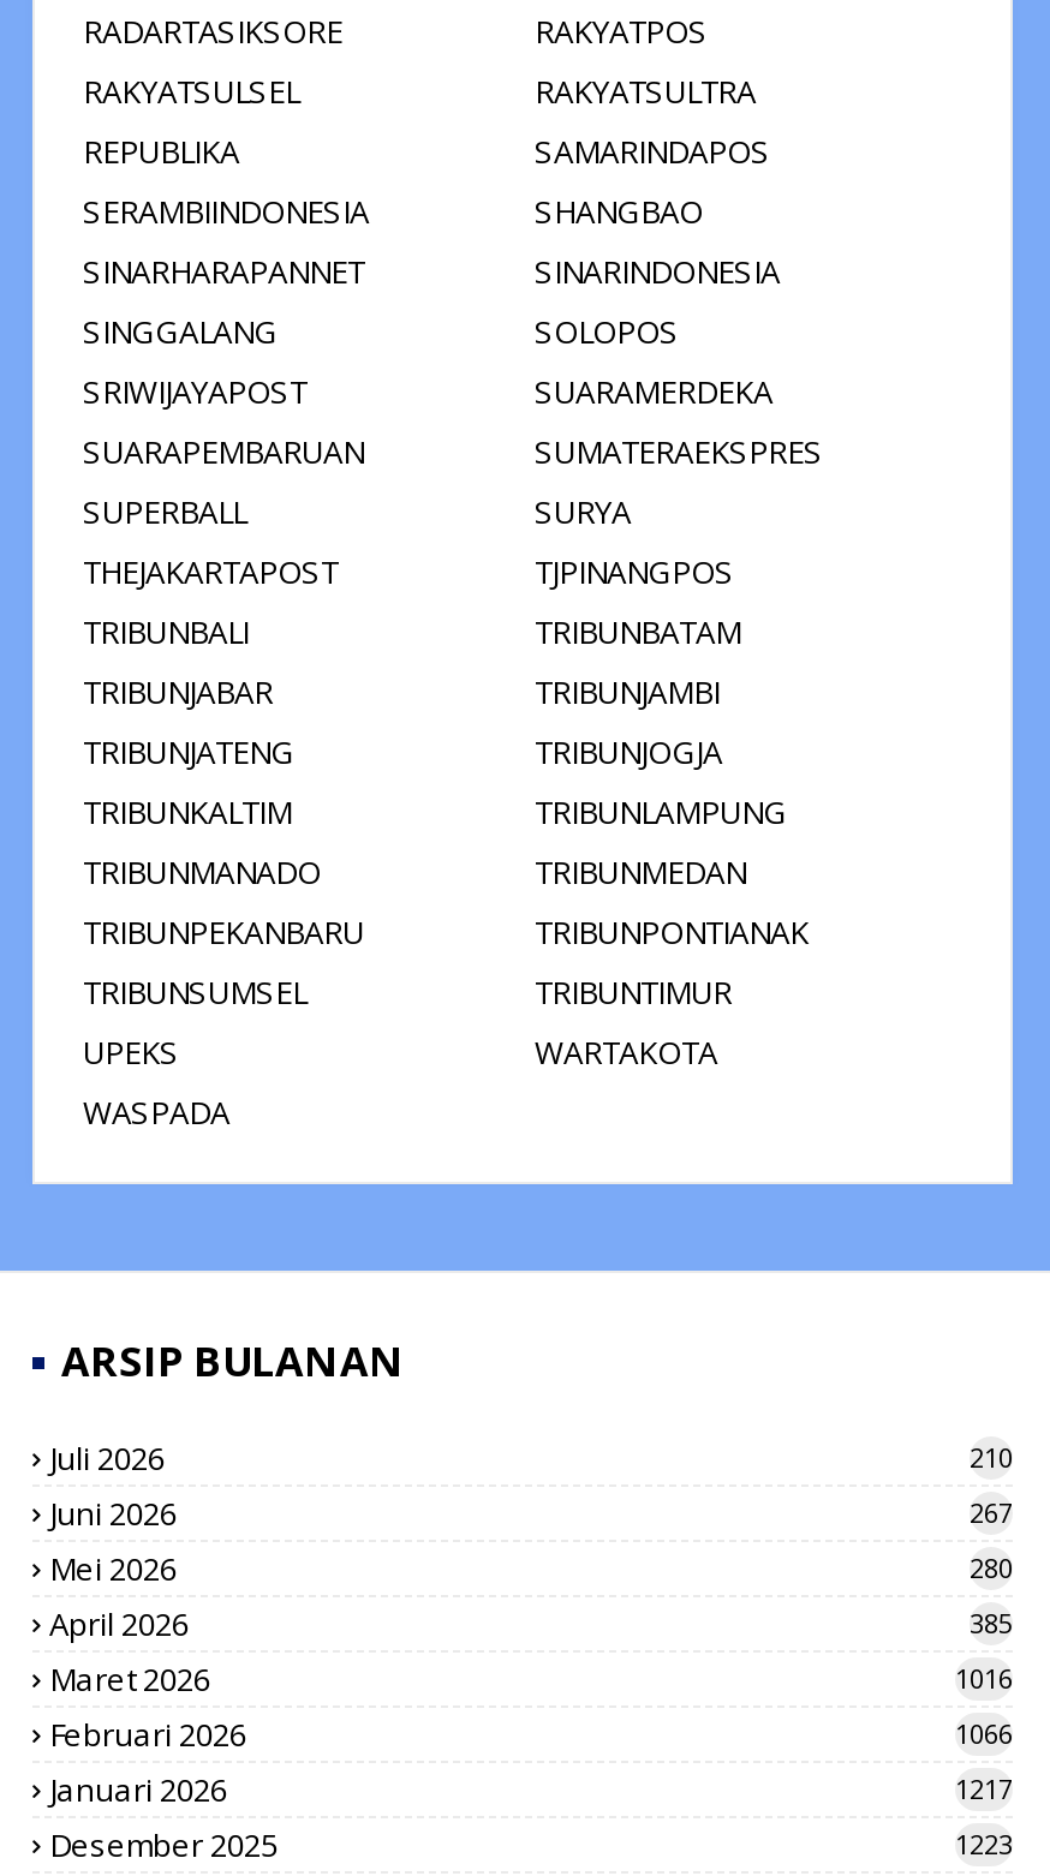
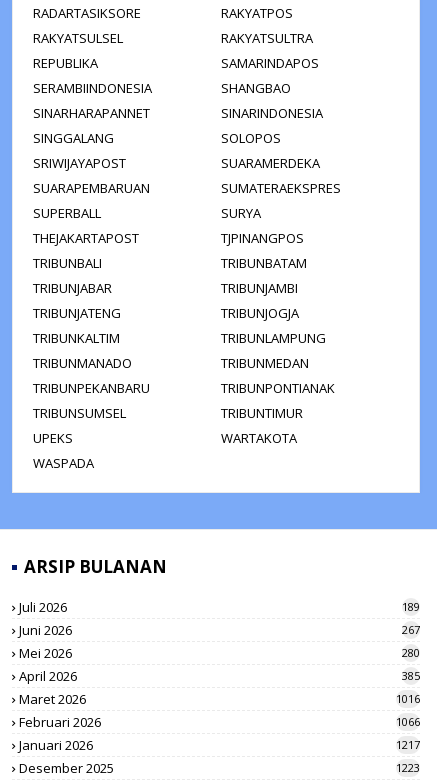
- 210
+ 189
